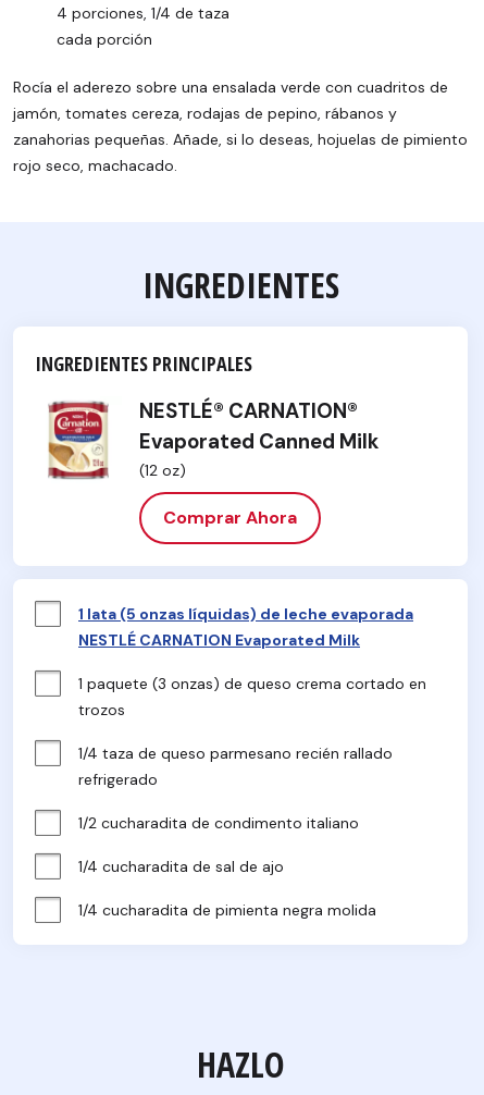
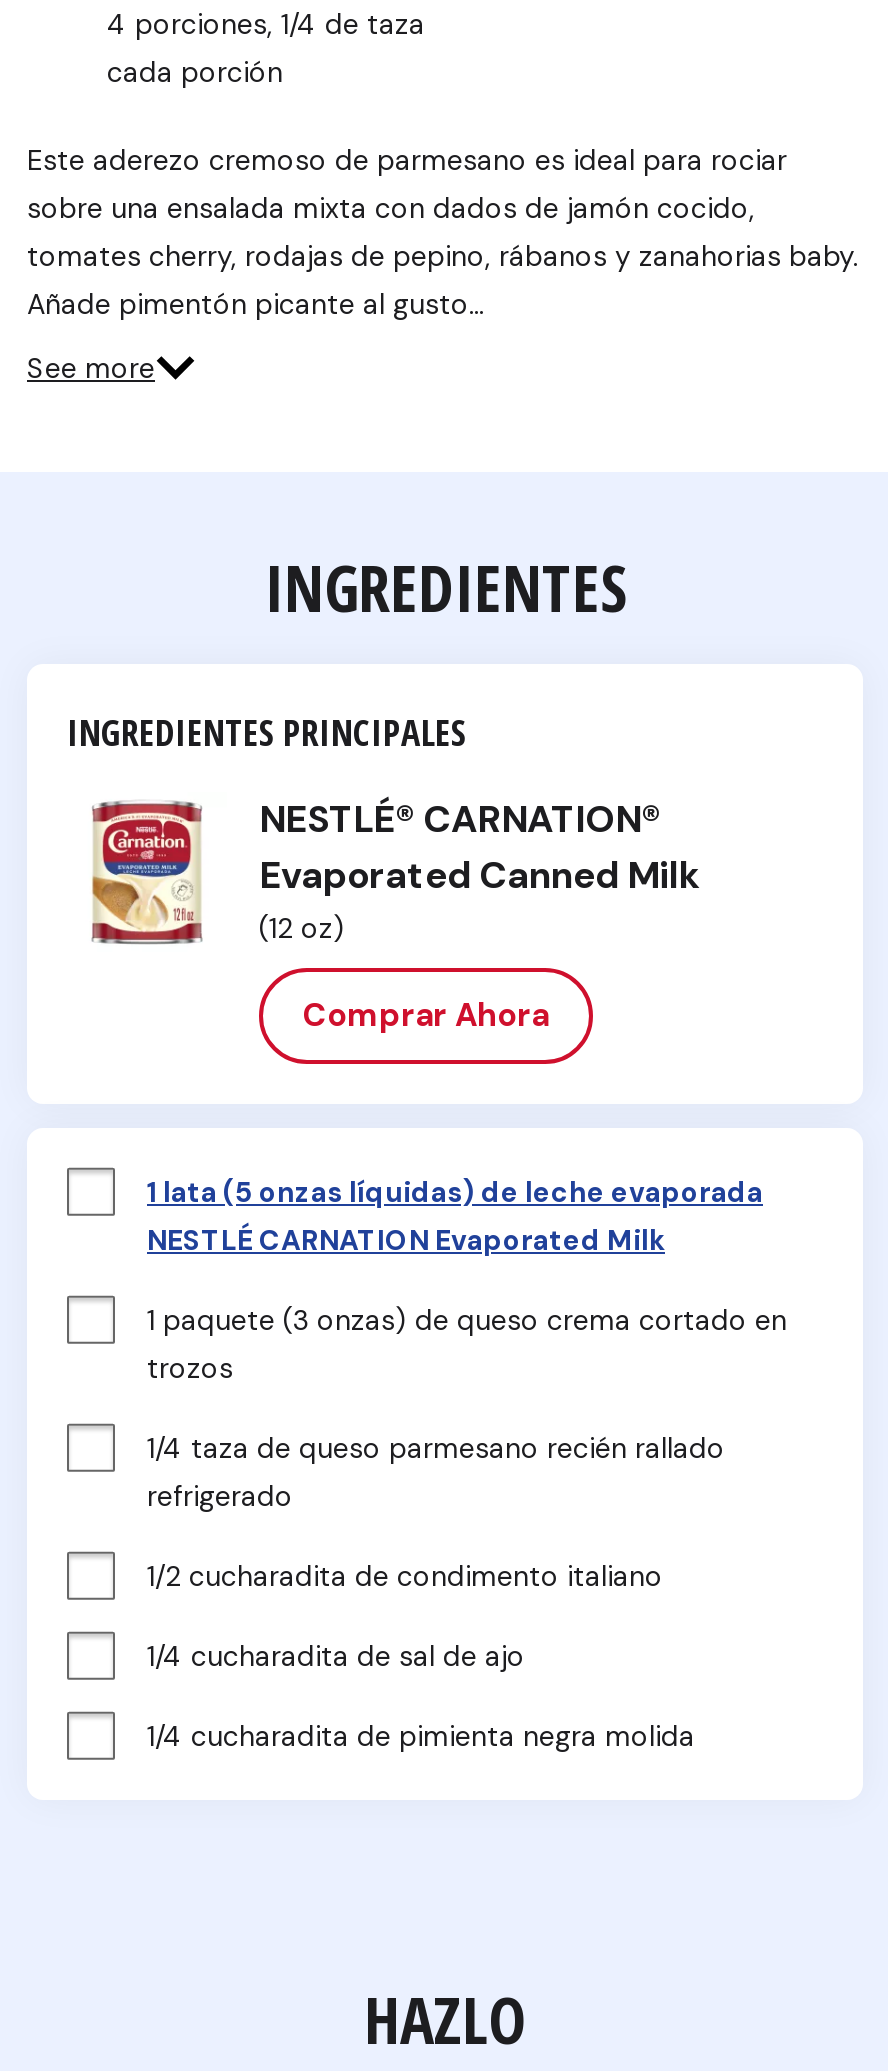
- Rocía el aderezo sobre una ensalada verde con cuadritos de
- jamón, tomates cereza, rodajas de pepino, rábanos y
- zanahorias pequeñas. Añade, si lo deseas, hojuelas de pimiento
- rojo seco, machacado.
+ Este aderezo cremoso de parmesano es ideal para rociar
+ sobre una ensalada mixta con dados de jamón cocido,
+ tomates cherry, rodajas de pepino, rábanos y zanahorias baby.
+ Añade pimentón picante al gusto…
+ See more
